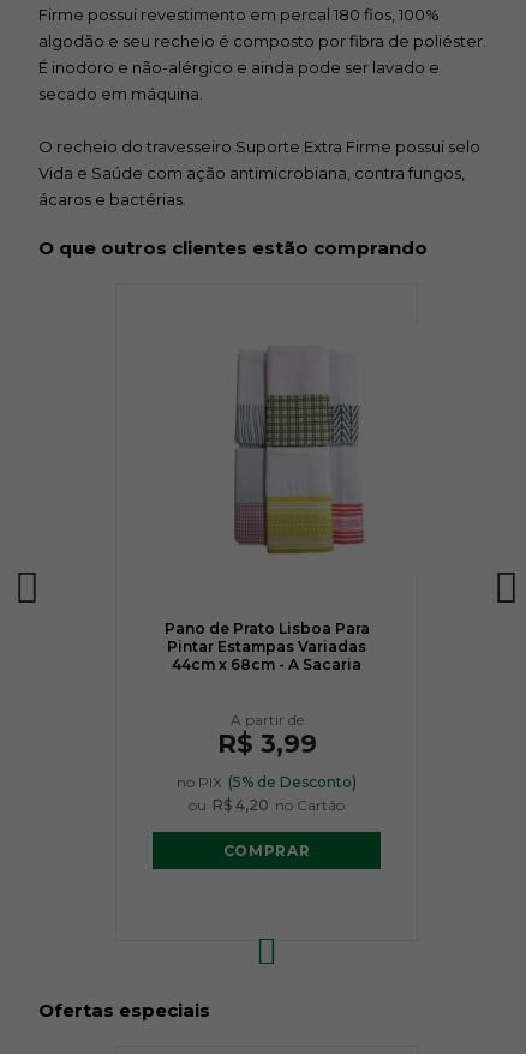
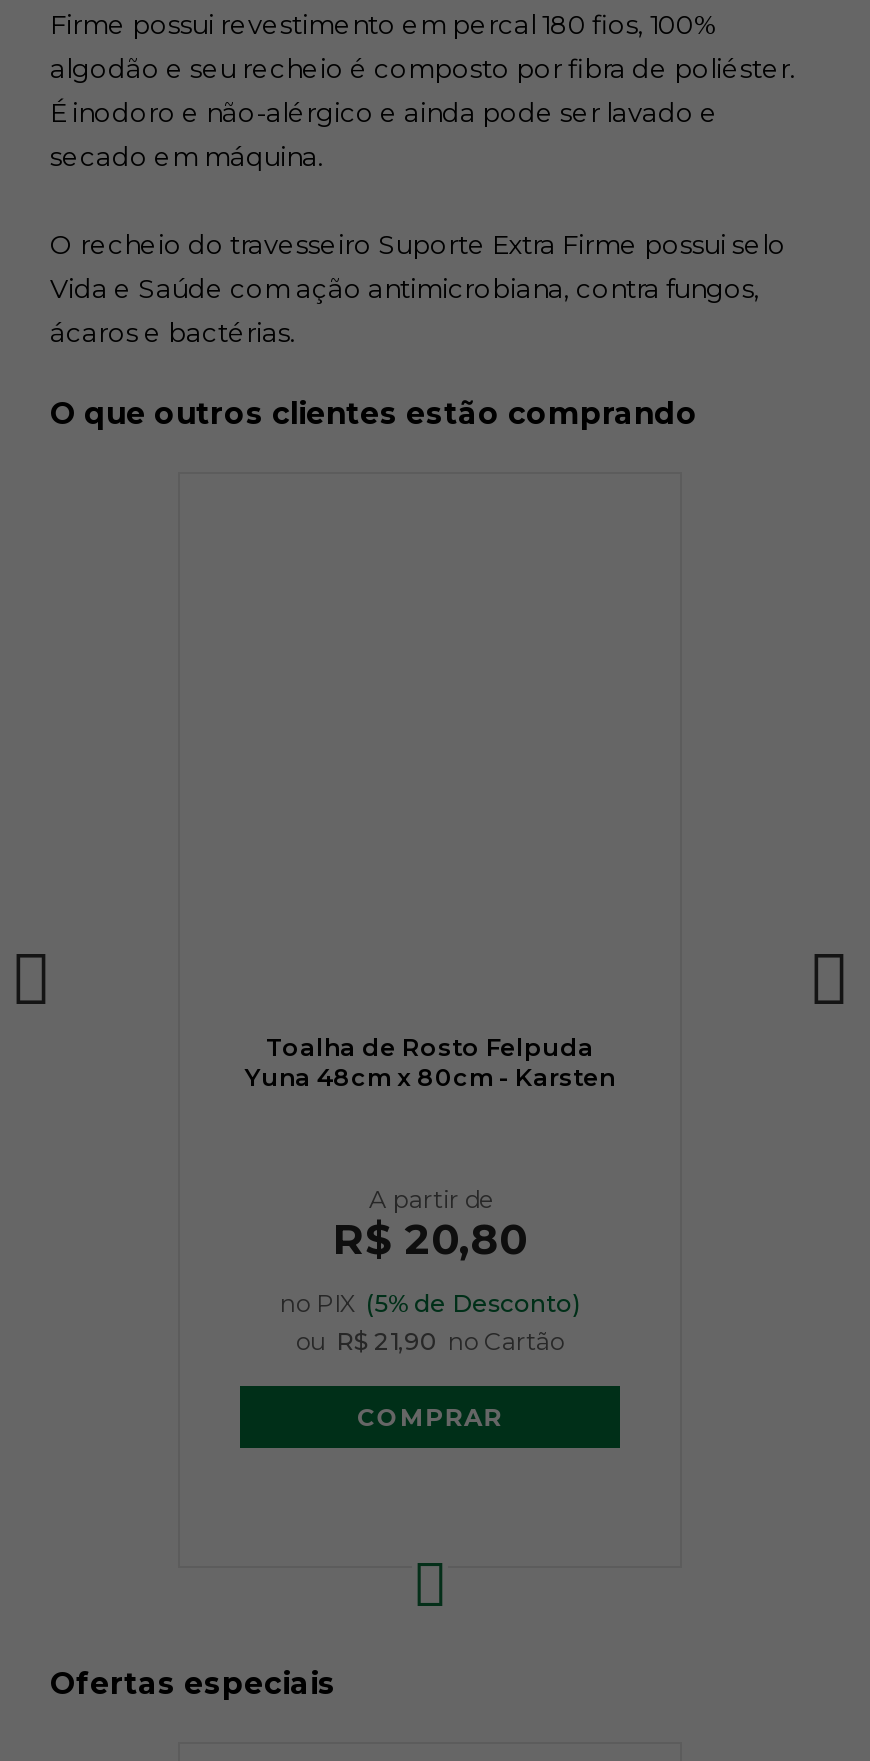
- [image]

- Pano de Prato Lisboa Para
- Pintar Estampas Variadas
- 44cm x 68cm - A Sacaria
+ Toalha de Rosto Felpuda
+ Yuna 48cm x 80cm - Karsten

- R$ 3,99
+ R$ 20,80

- ou R$ 4,20 no Cartão
+ ou R$ 21,90 no Cartão
